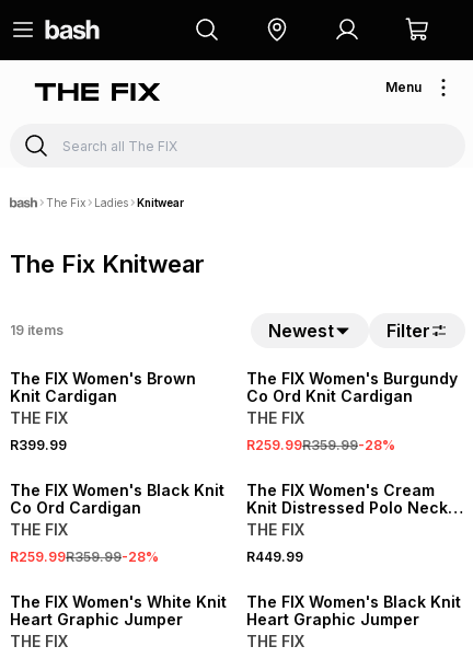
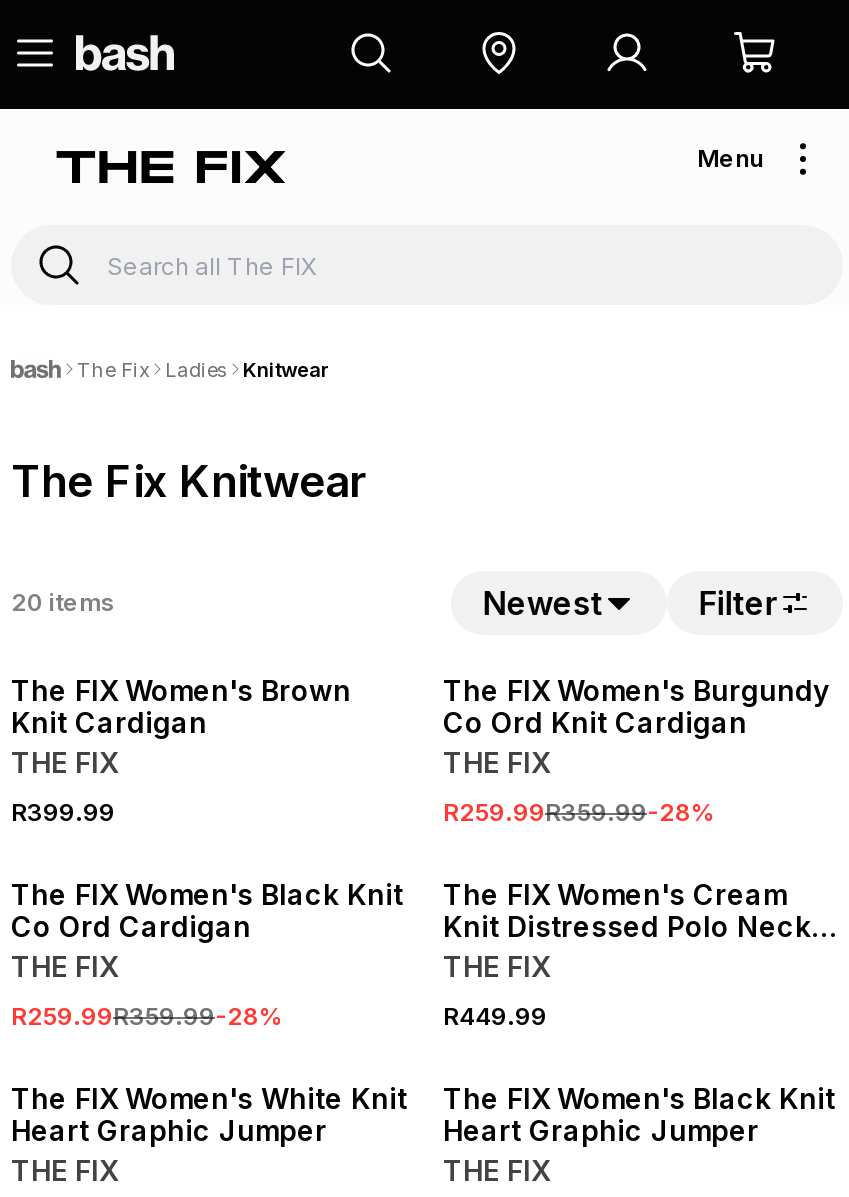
- 19 items
+ 20 items
